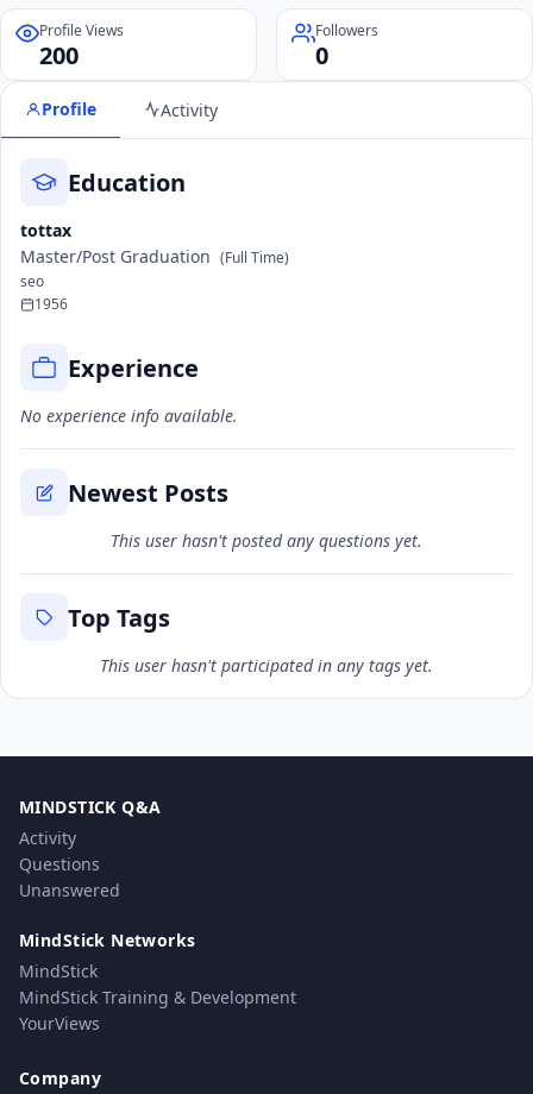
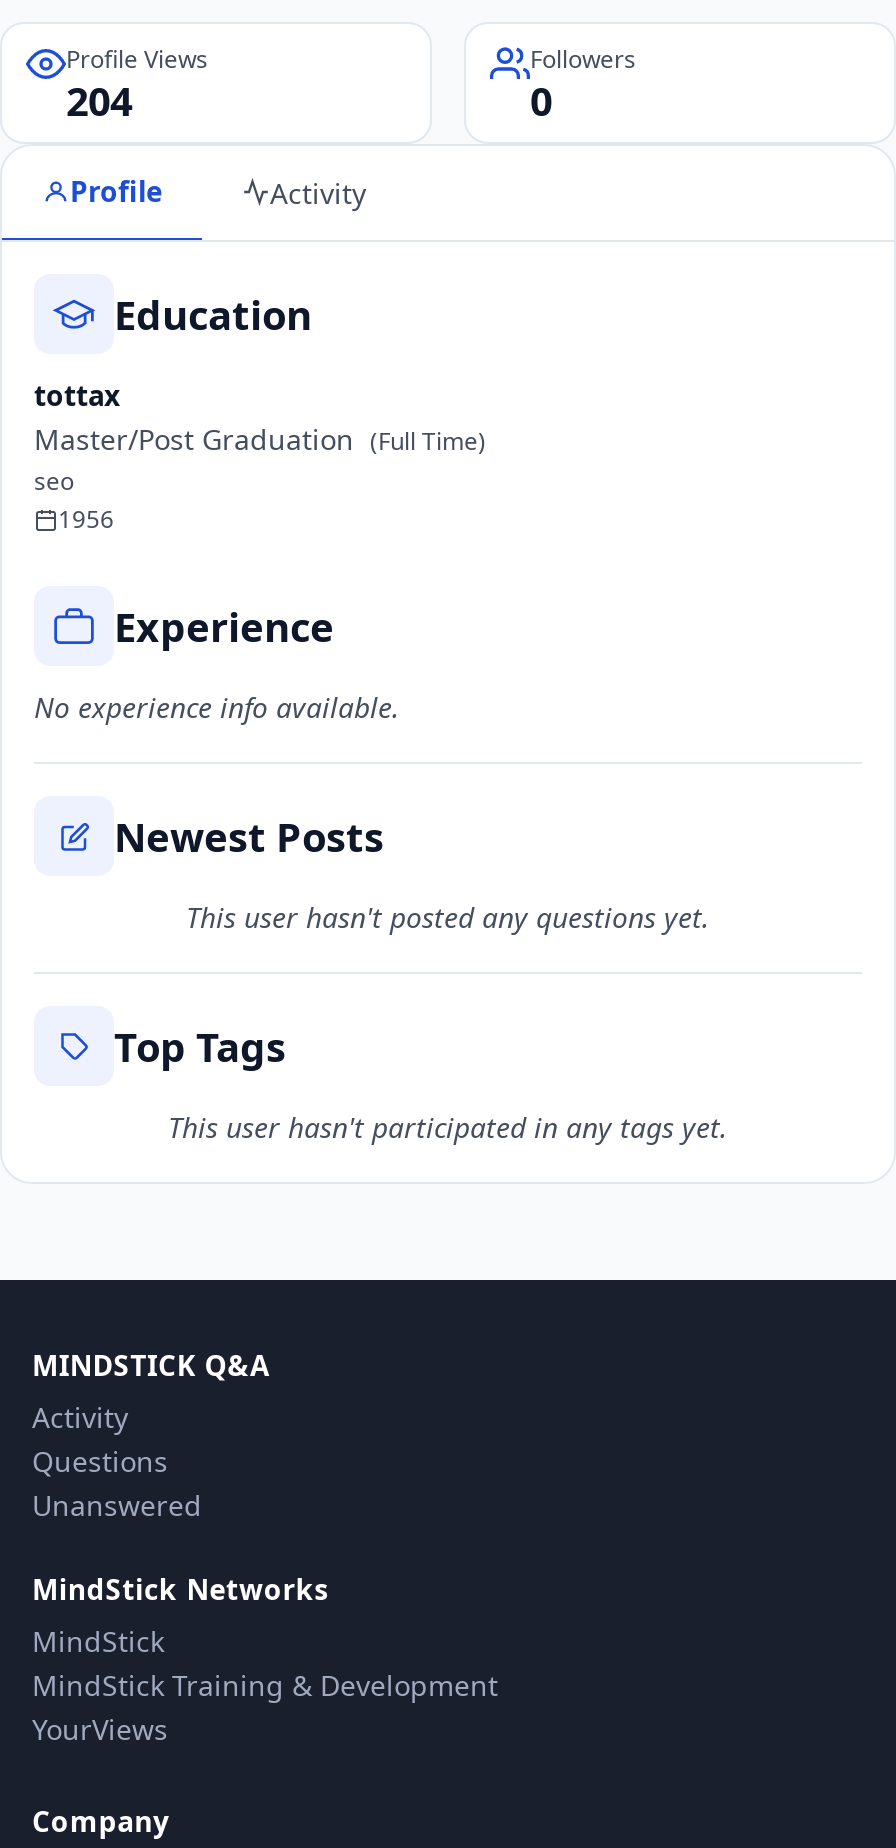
- 200
+ 204
